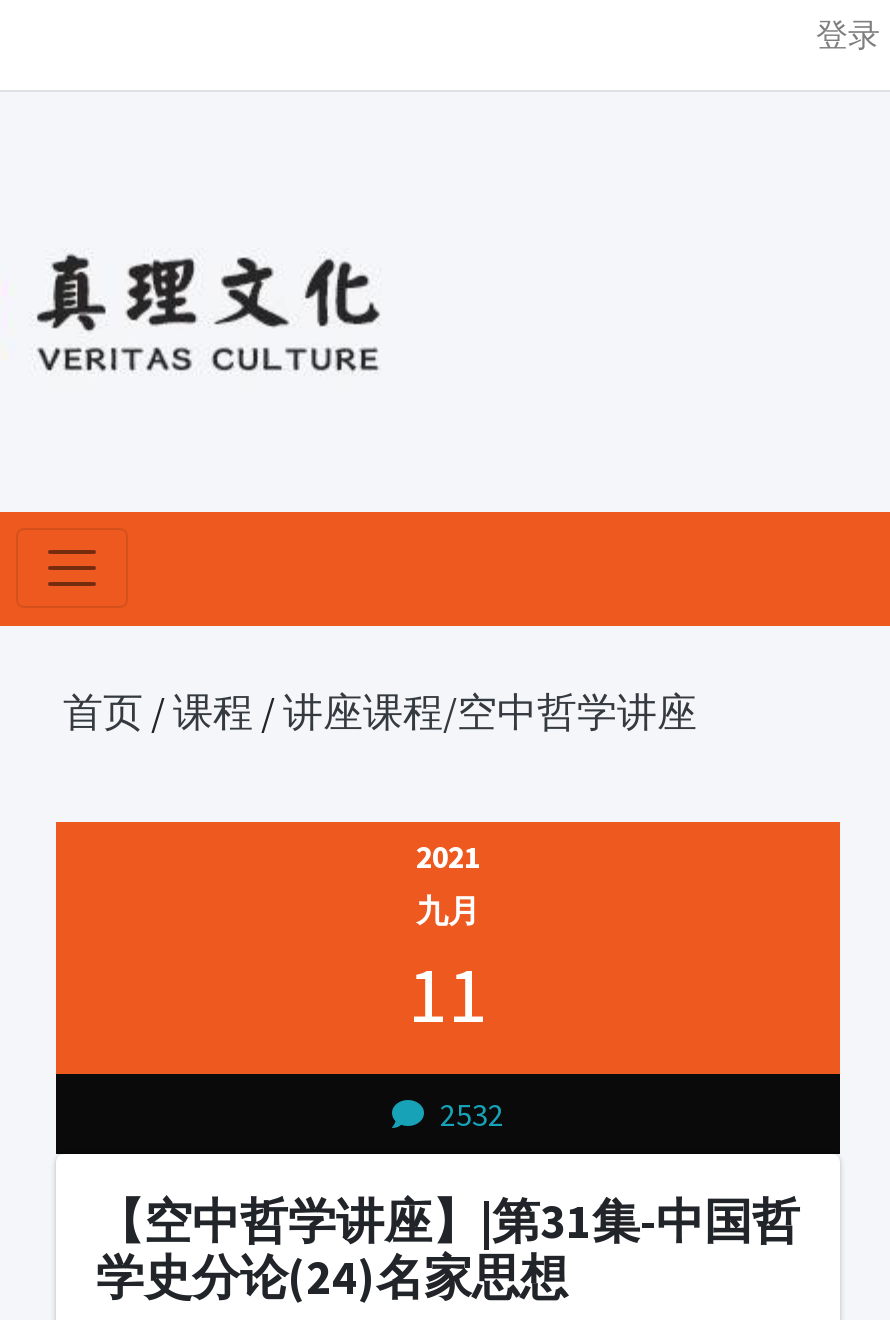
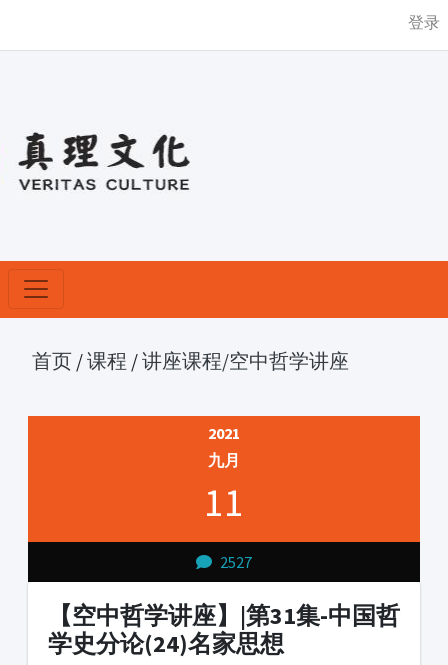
- 2532
+ 2527
